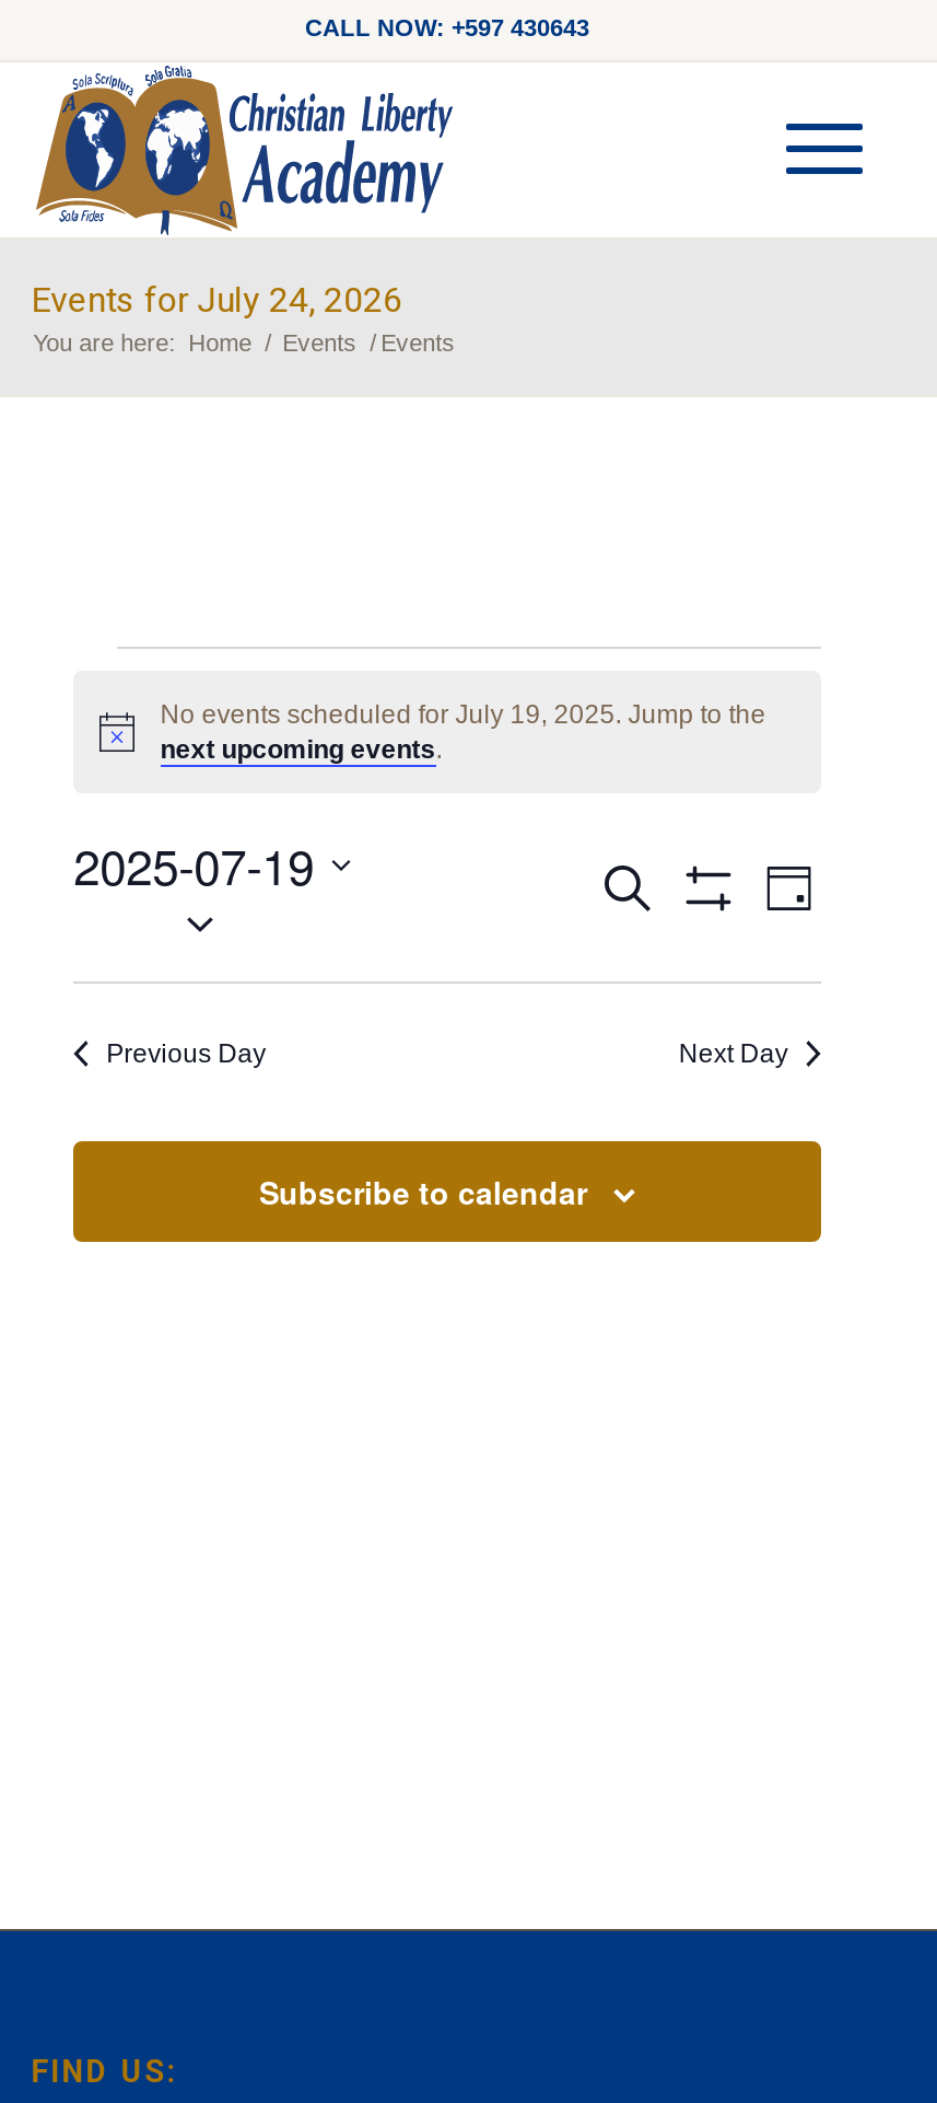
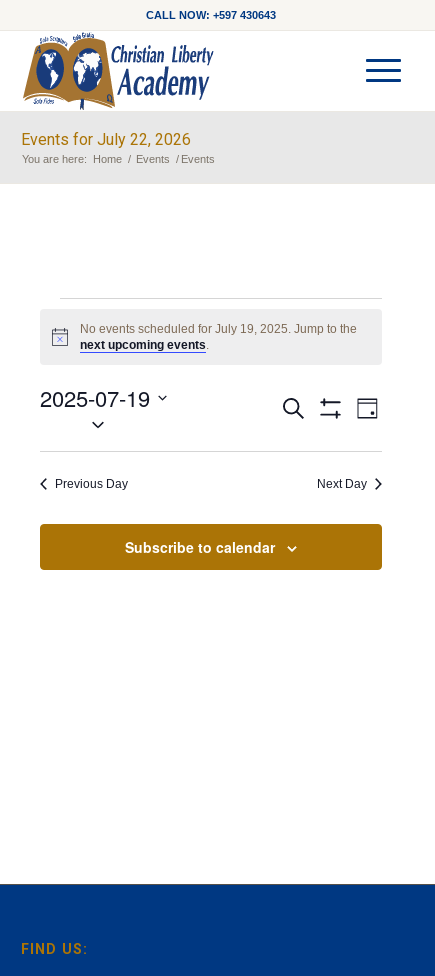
- Events for July 24, 2026
+ Events for July 22, 2026
